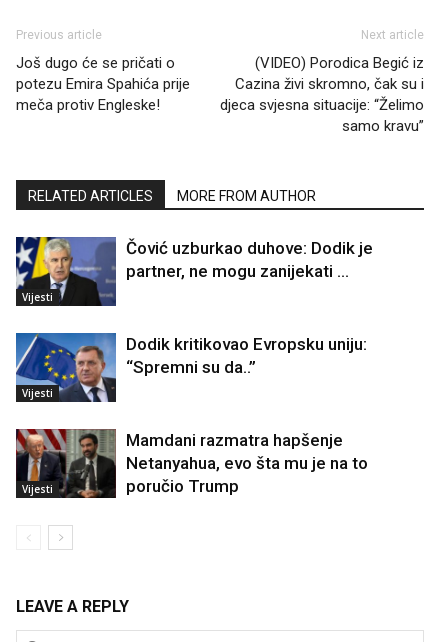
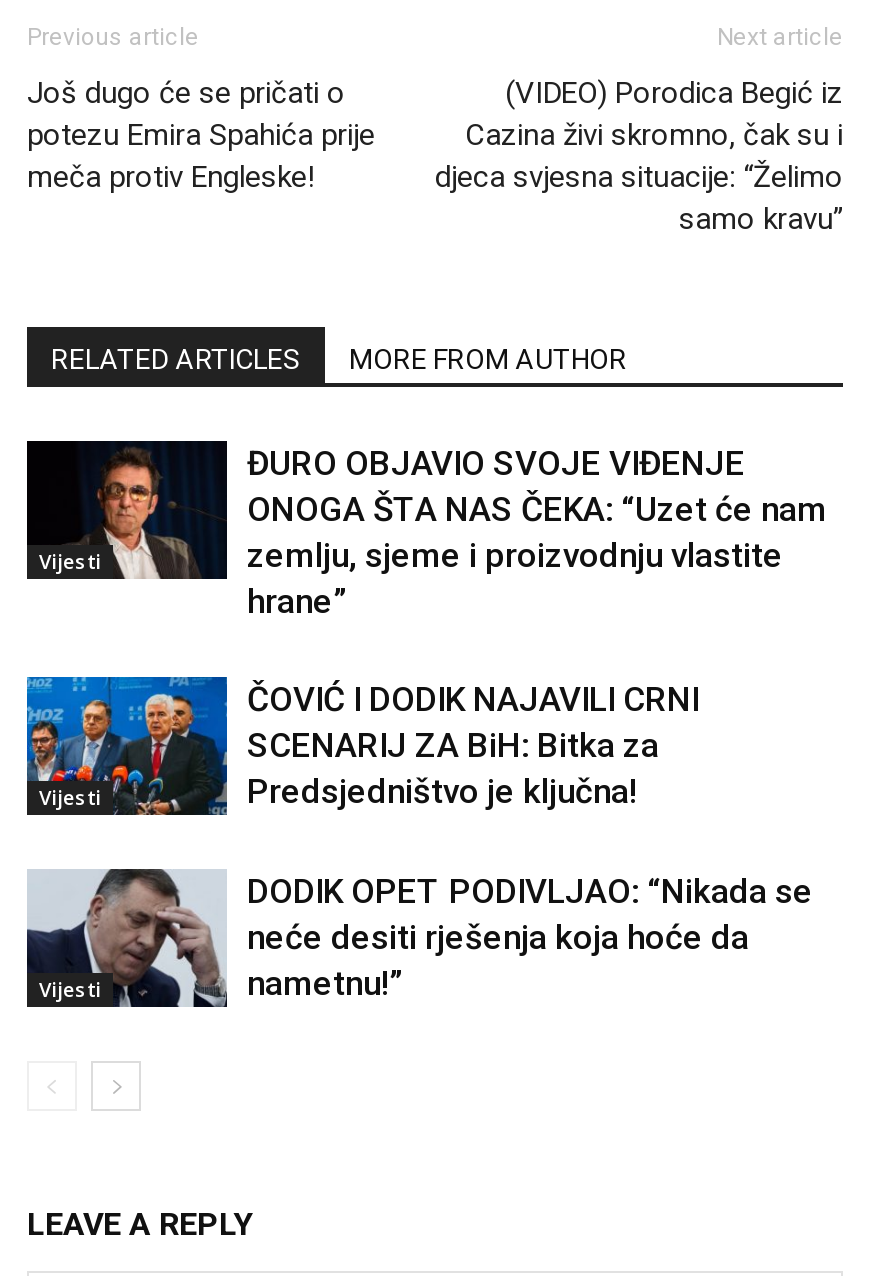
- [image]
- Čović uzburkao duhove: Dodik je
- partner, ne mogu zanijekati …
+ [image]
+ ĐURO OBJAVIO SVOJE VIĐENJE
+ ONOGA ŠTA NAS ČEKA: “Uzet će nam
+ zemlju, sjeme i proizvodnju vlastite
+ hrane”

- [image]
- Dodik kritikovao Evropsku uniju:
- “Spremni su da..”
+ [image]
+ ČOVIĆ I DODIK NAJAVILI CRNI
+ SCENARIJ ZA BiH: Bitka za
+ Predsjedništvo je ključna!

- [image]
- Mamdani razmatra hapšenje
- Netanyahua, evo šta mu je na to
- poručio Trump
+ [image]
+ DODIK OPET PODIVLJAO: “Nikada se
+ neće desiti rješenja koja hoće da
+ nametnu!”
